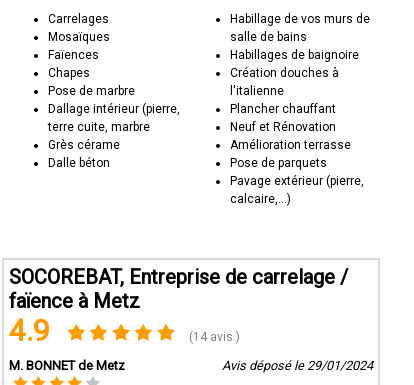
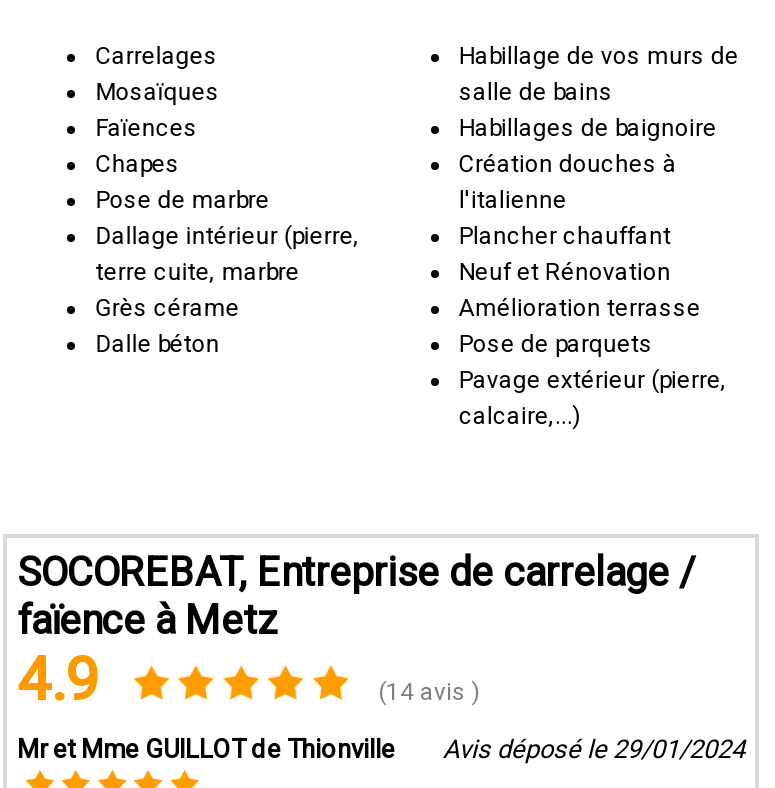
- M. BONNET de Metz
+ Mr et Mme GUILLOT de Thionville
